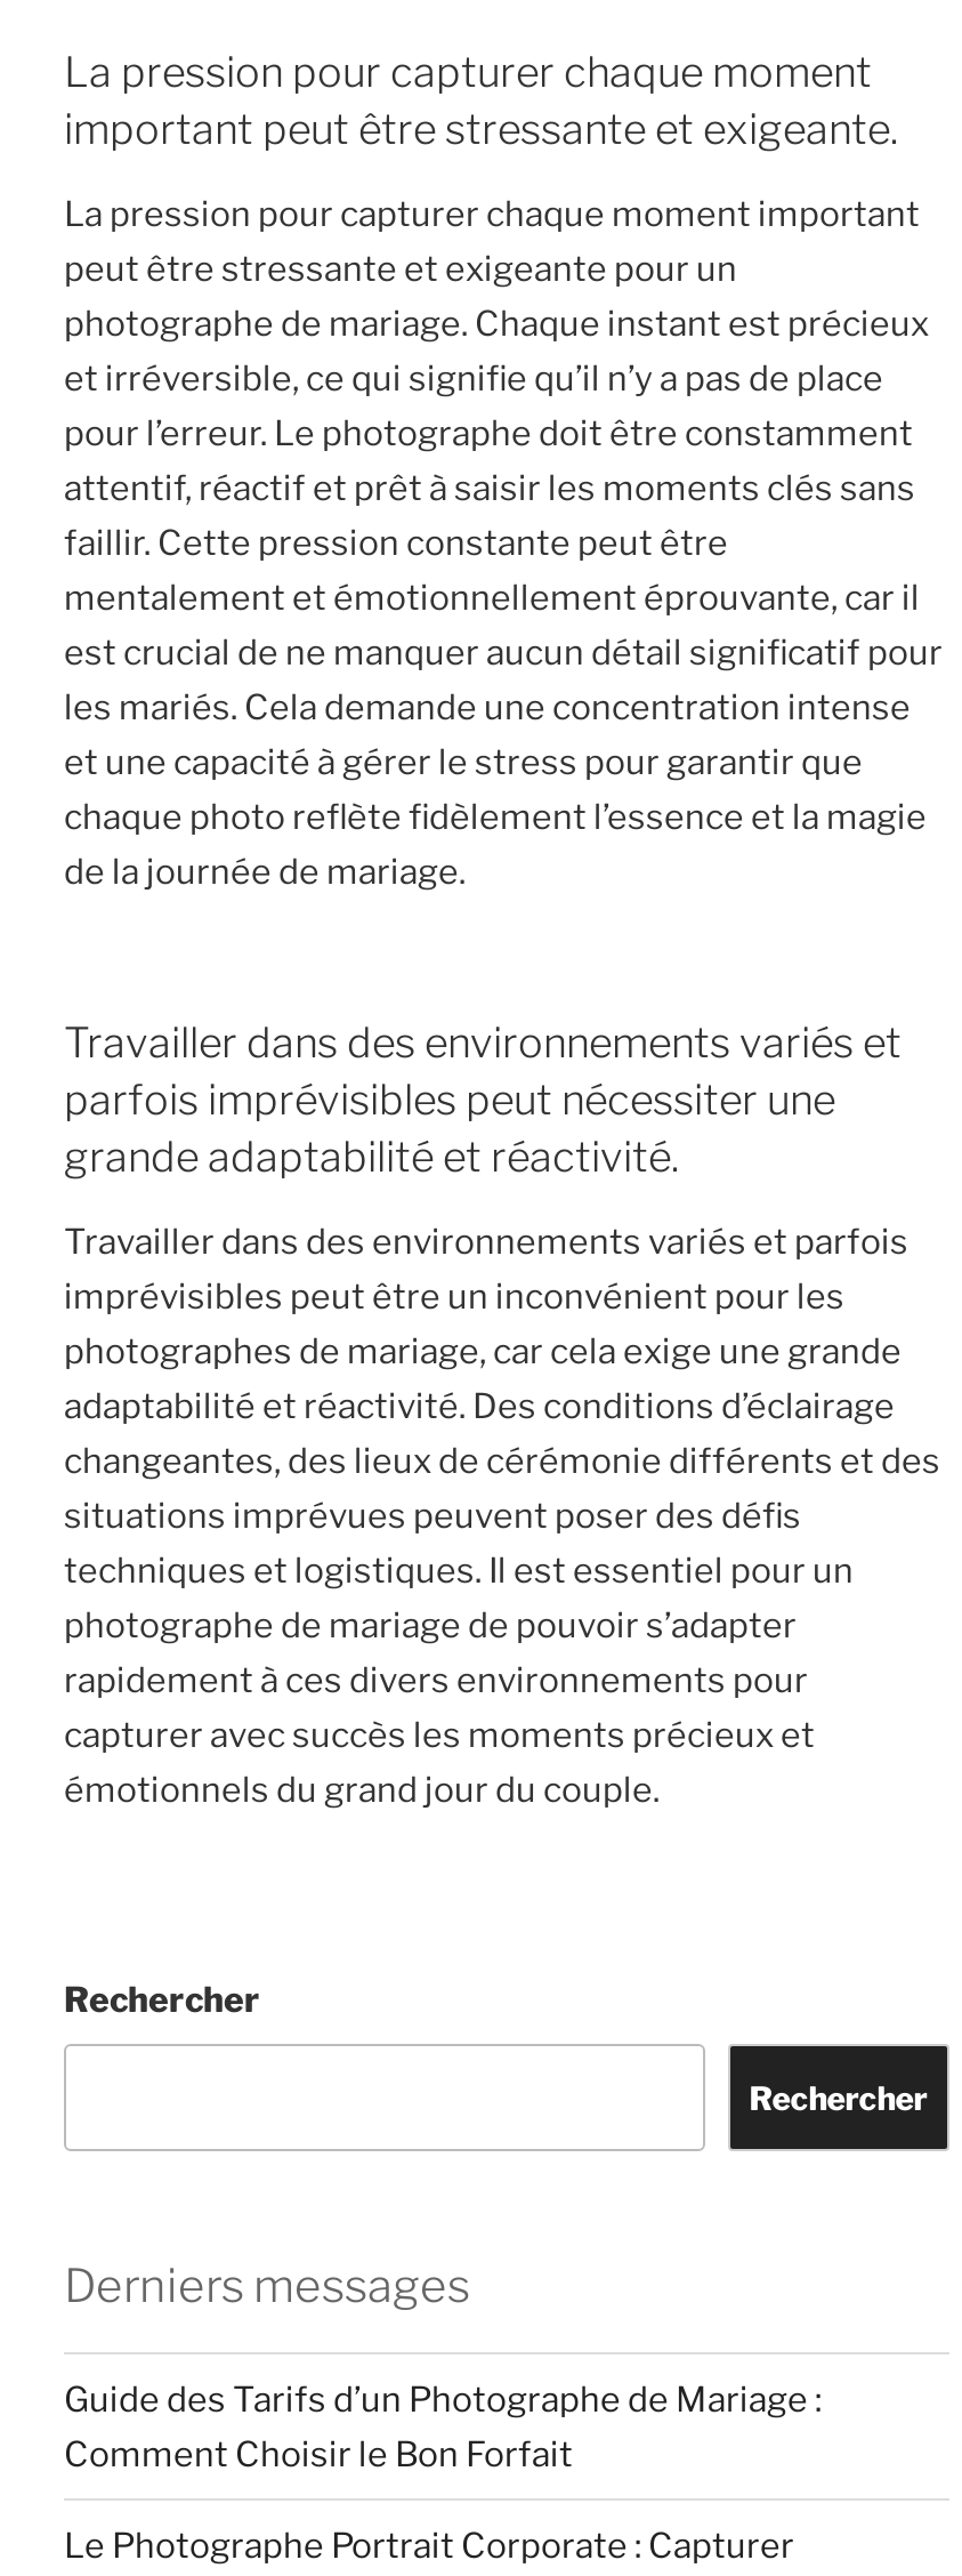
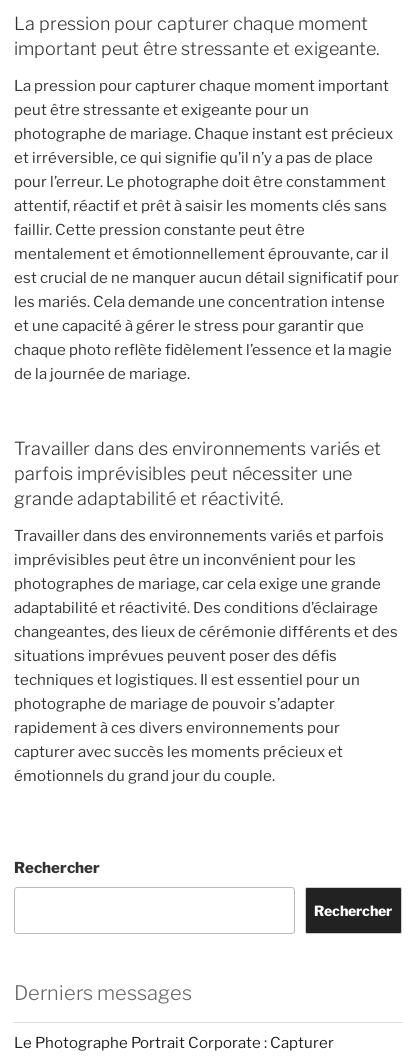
- Guide des Tarifs d’un Photographe de Mariage :
- Comment Choisir le Bon Forfait
